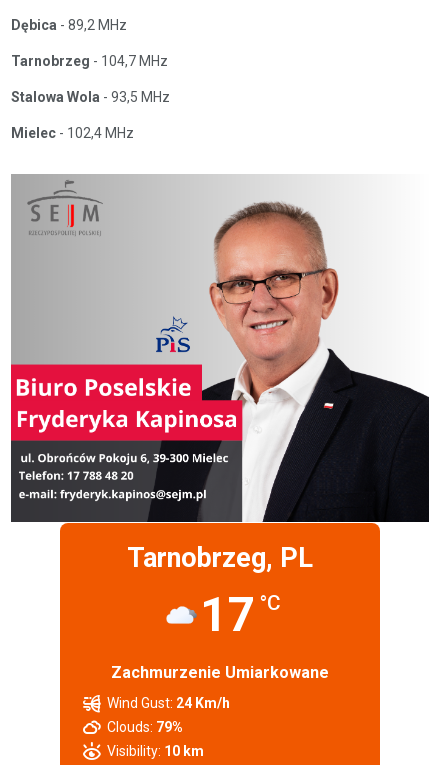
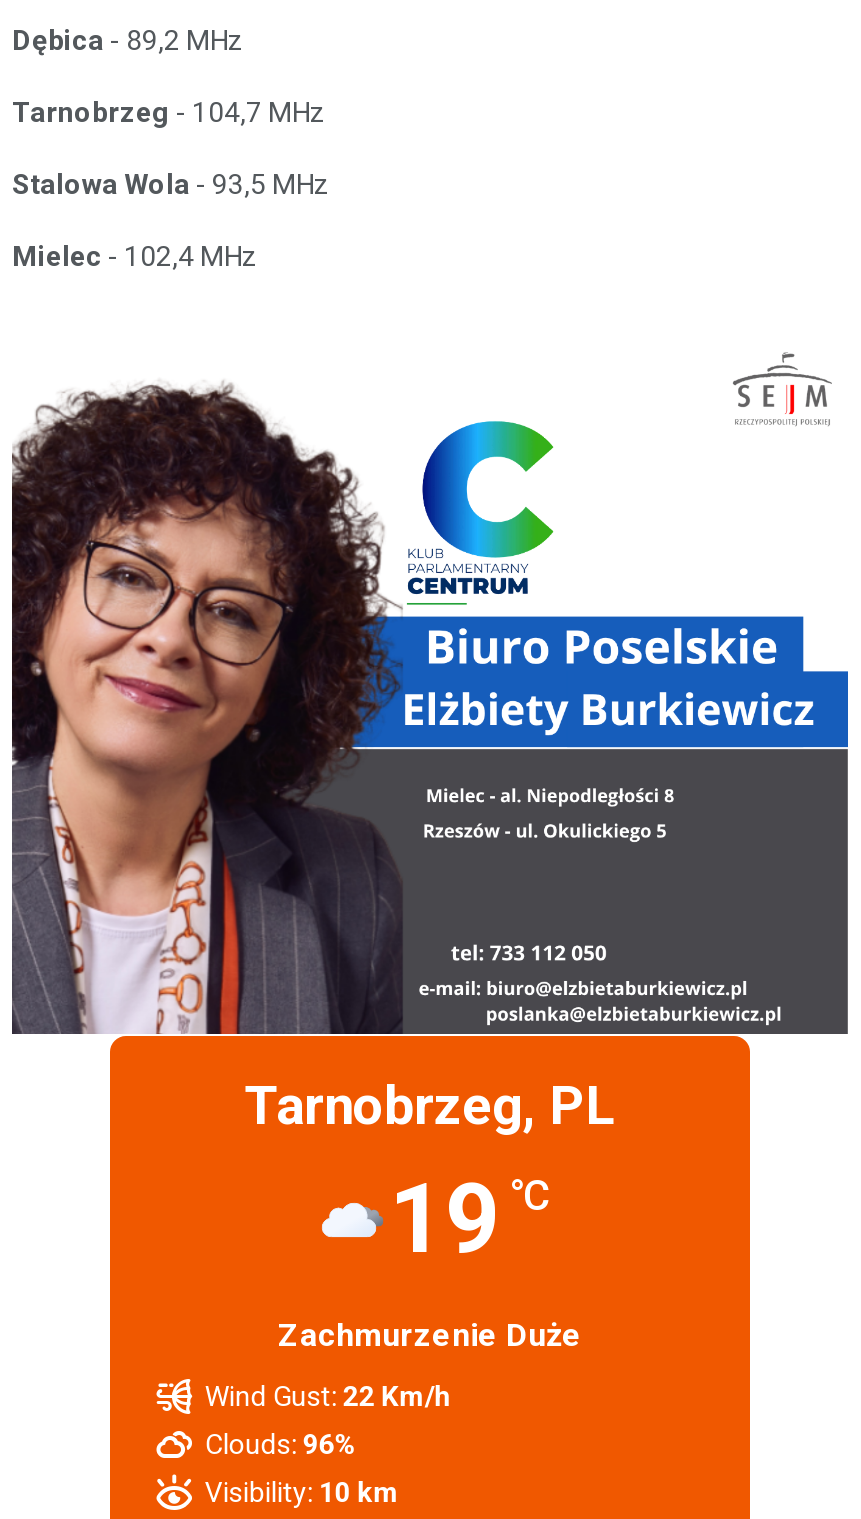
- [image]
+ [image]

- 17 °C
+ 19 °C

- Zachmurzenie Umiarkowane
+ Zachmurzenie Duże

- Wind Gust: 24 Km/h
+ Wind Gust: 22 Km/h

- Clouds: 79%
+ Clouds: 96%
